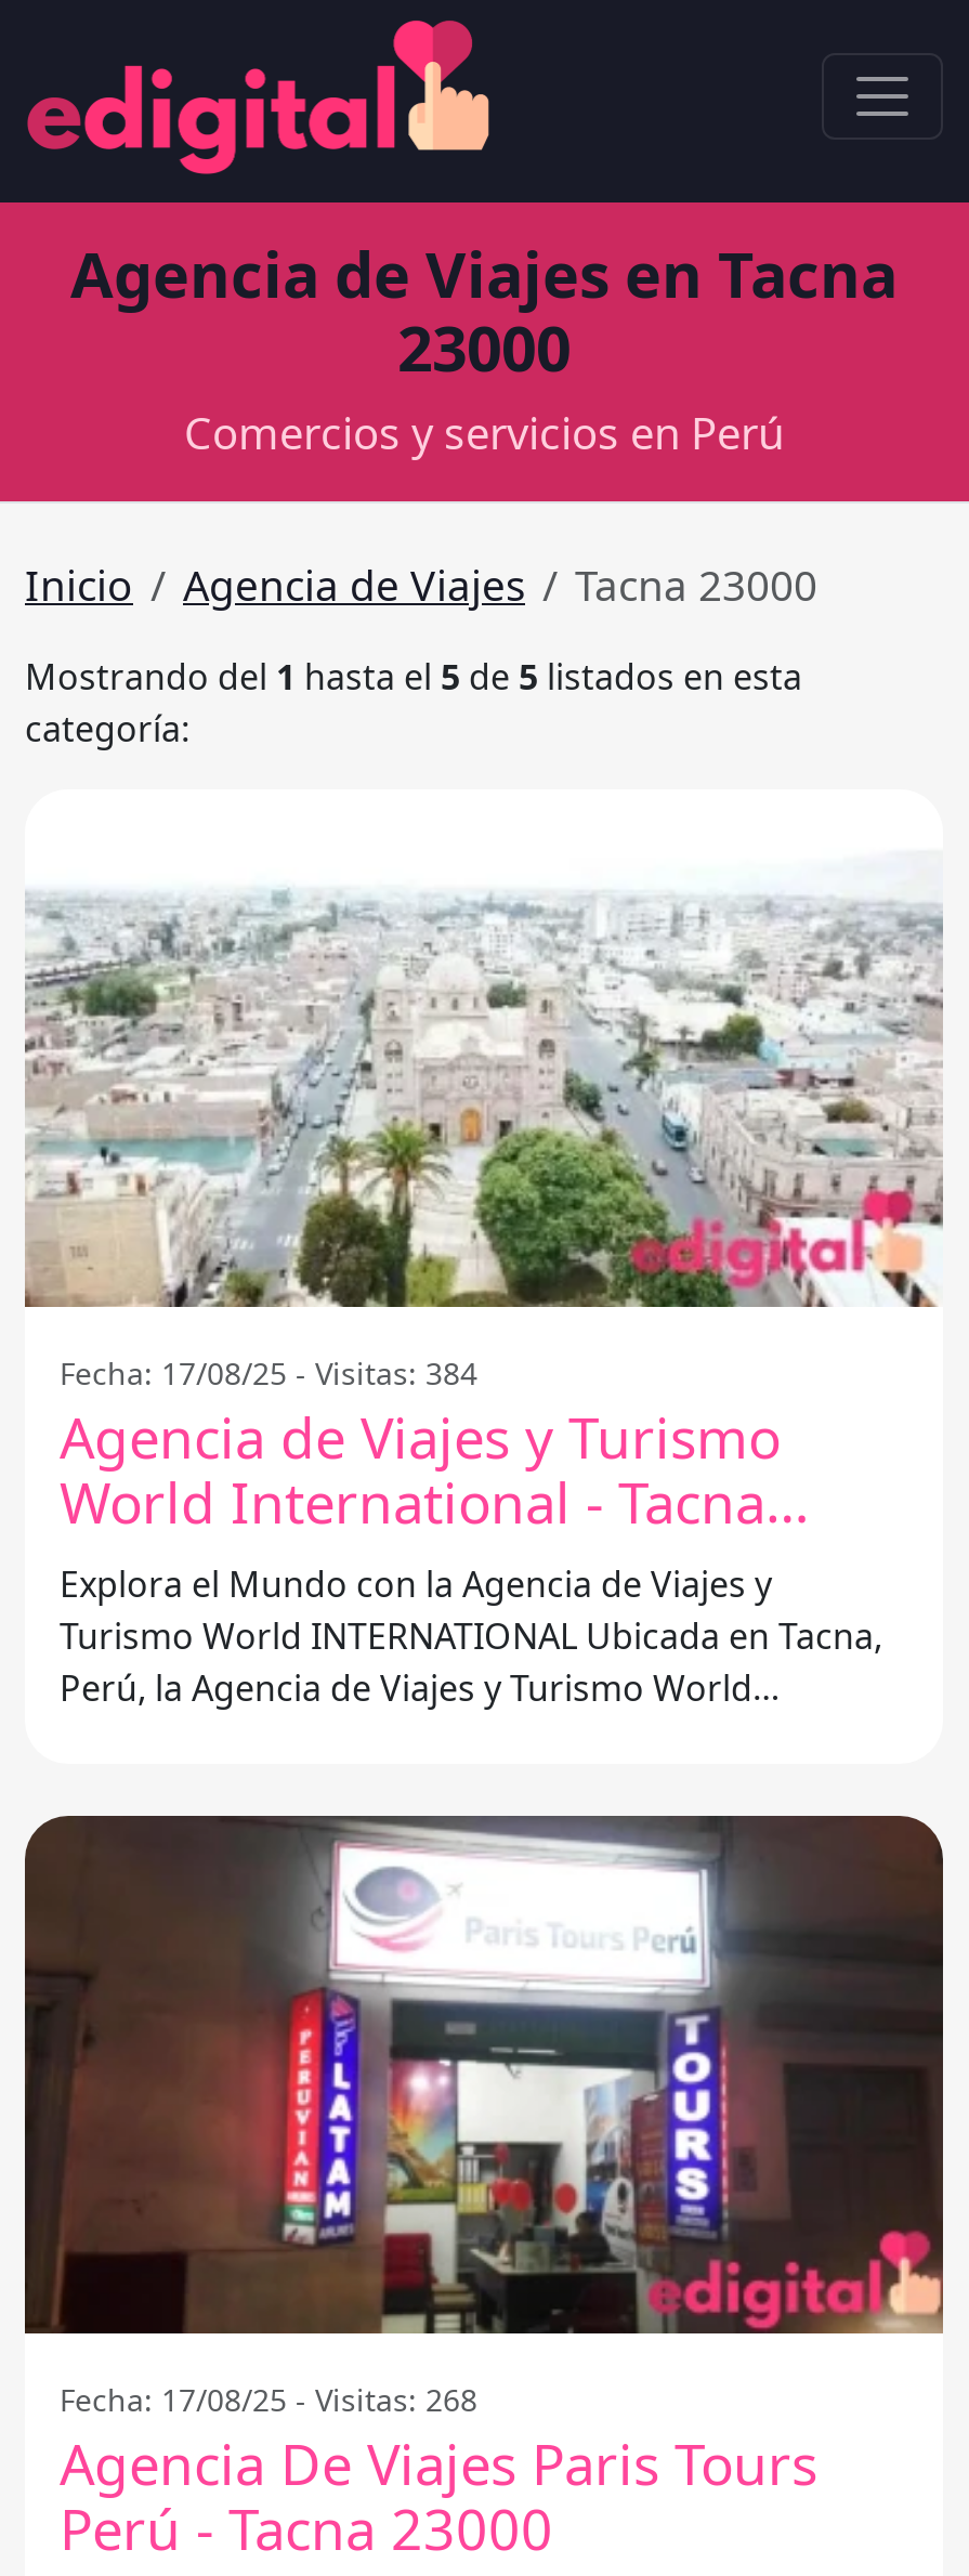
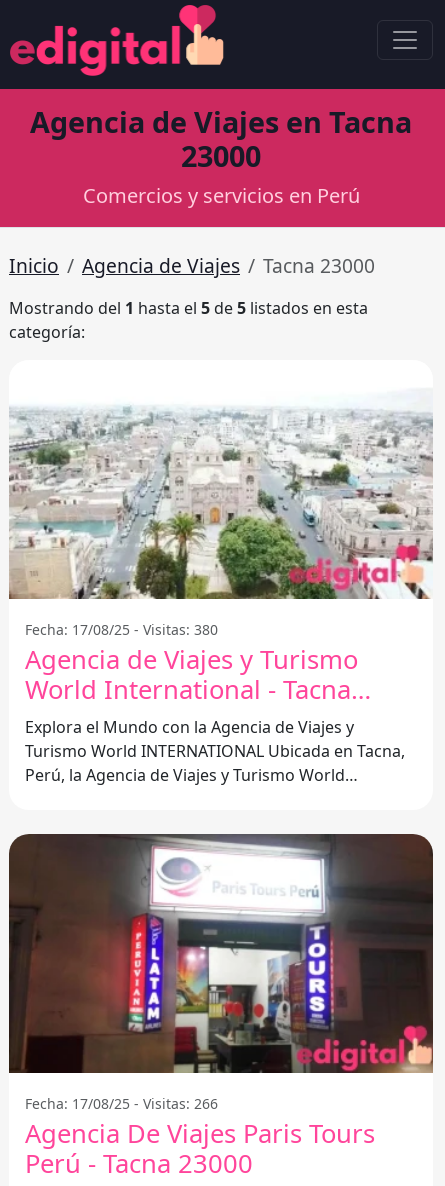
- Fecha: 17/08/25 - Visitas: 384
+ Fecha: 17/08/25 - Visitas: 380

- Fecha: 17/08/25 - Visitas: 268
+ Fecha: 17/08/25 - Visitas: 266
